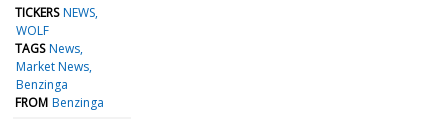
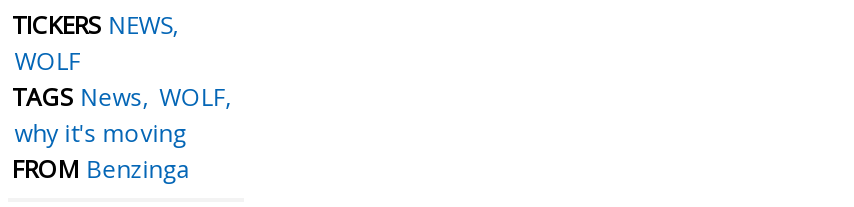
- TAGS News
- Market News
- Benzinga
+ TAGS News WOLF
+ why it's moving
